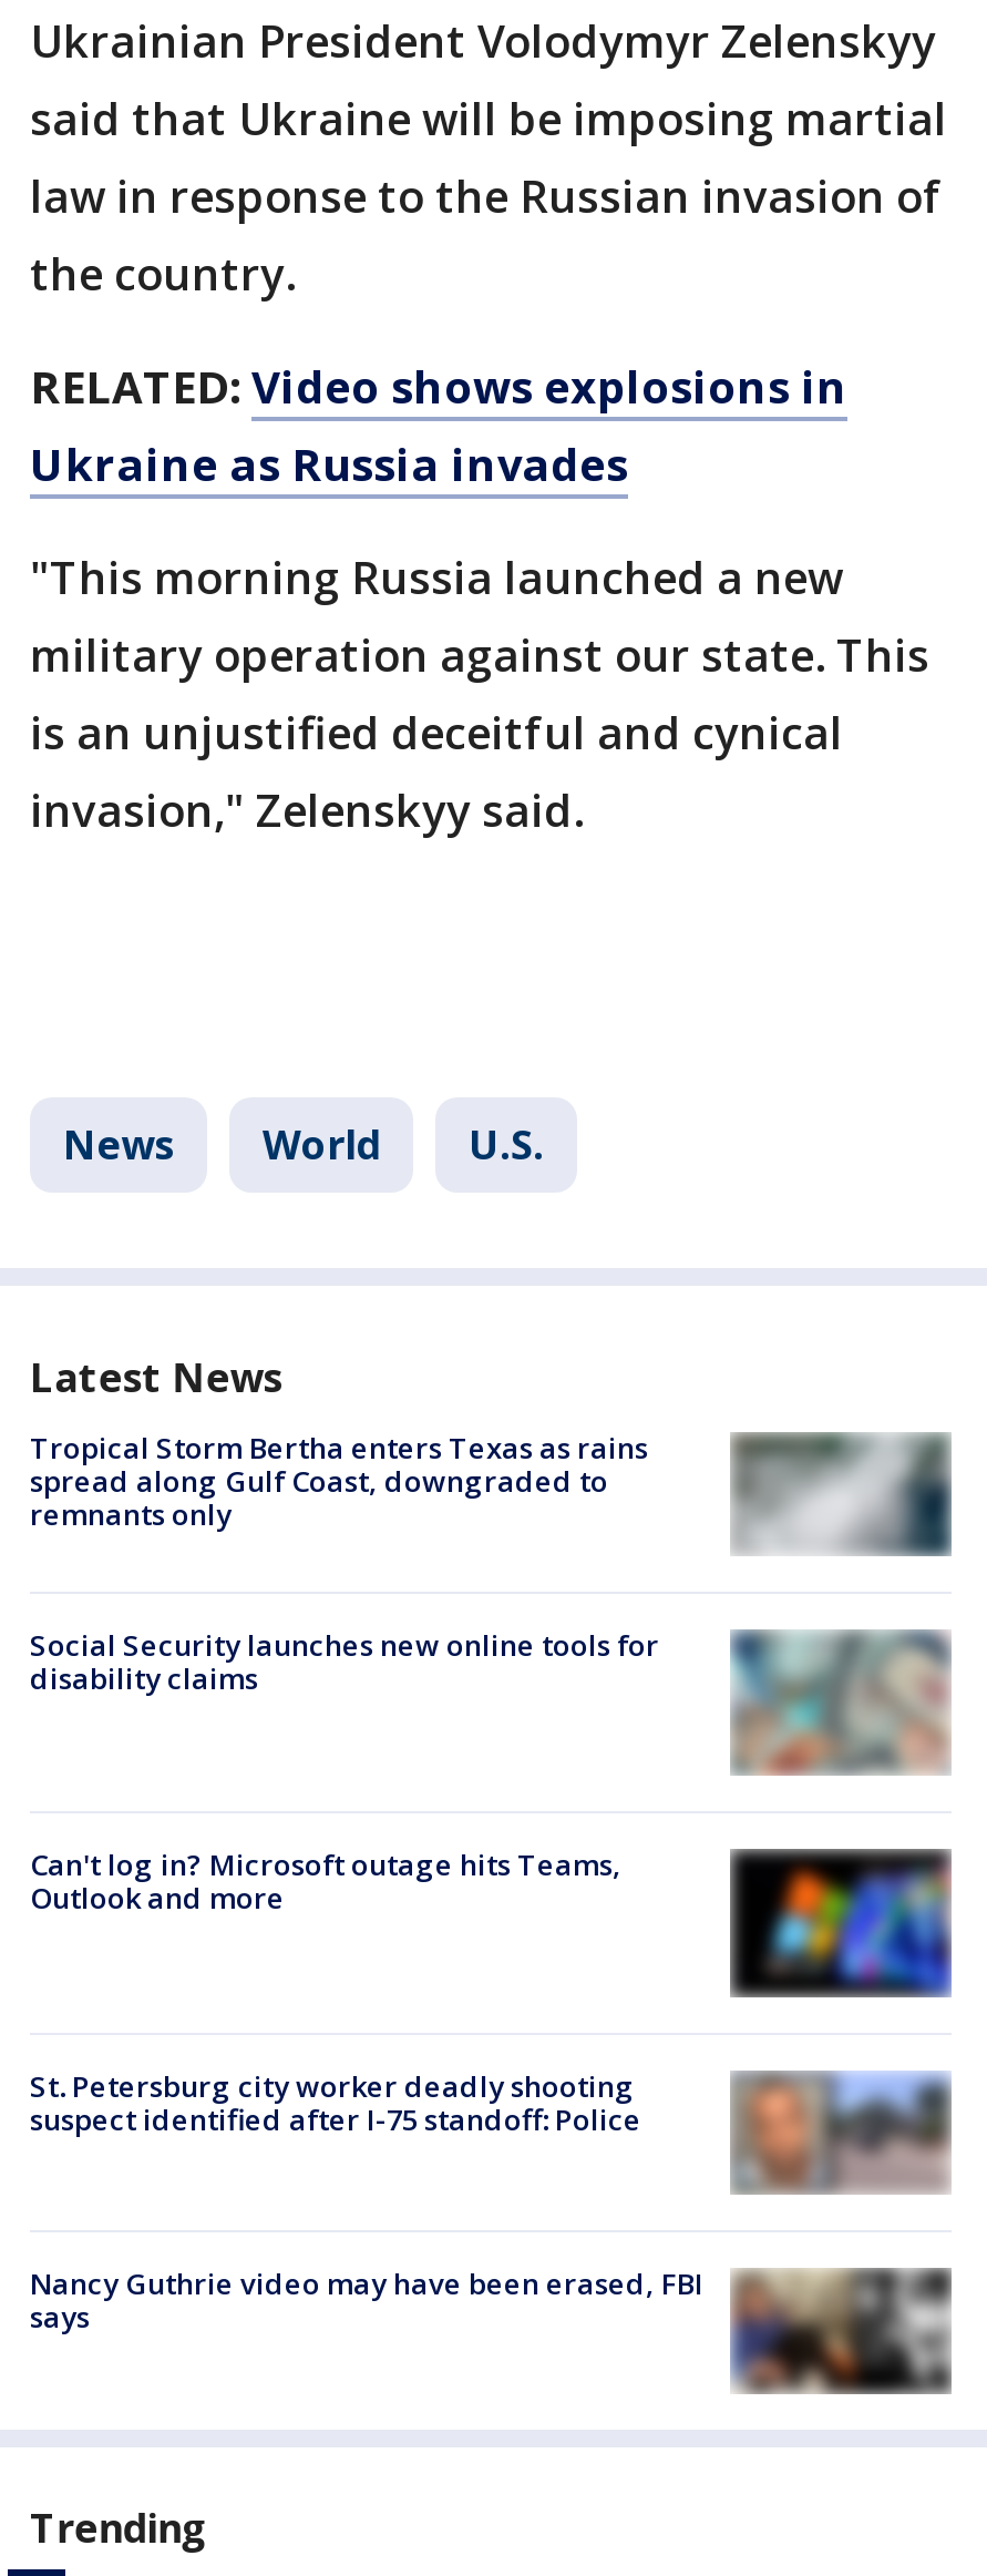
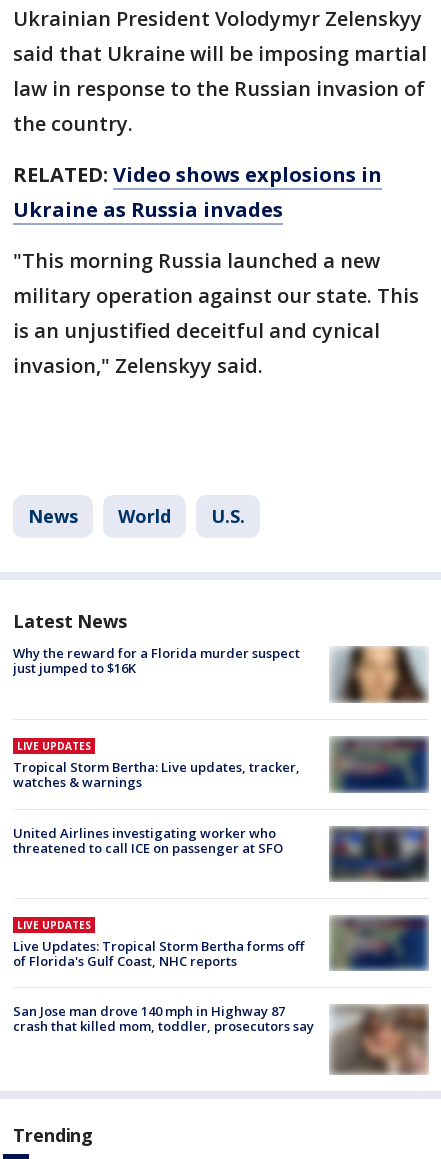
- [image]
- Tropical Storm Bertha enters Texas as rains
- spread along Gulf Coast, downgraded to
- remnants only
+ [image]
+ Why the reward for a Florida murder suspect
+ just jumped to $16K

- [image]
- Social Security launches new online tools for
- disability claims
+ [image]
+ LIVE UPDATES
+ Tropical Storm Bertha: Live updates, tracker,
+ watches & warnings

- Can't log in? Microsoft outage hits Teams,
- Outlook and more
+ United Airlines investigating worker who
+ threatened to call ICE on passenger at SFO

- [image]
+ [image]

- [image]
- St. Petersburg city worker deadly shooting
- suspect identified after I-75 standoff: Police
+ [image]
+ LIVE UPDATES
+ Live Updates: Tropical Storm Bertha forms off
+ of Florida's Gulf Coast, NHC reports

- [image]
- Nancy Guthrie video may have been erased, FBI
- says
+ [image]
+ San Jose man drove 140 mph in Highway 87
+ crash that killed mom, toddler, prosecutors say
